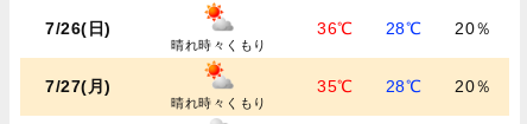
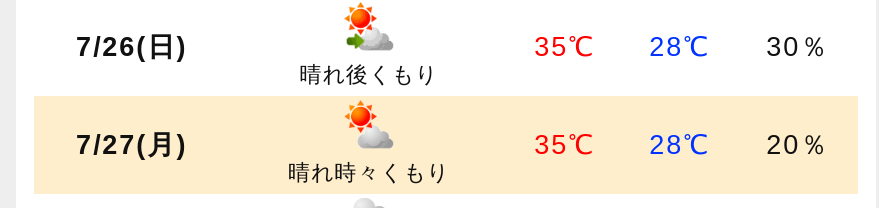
- 36℃
+ 35℃

- 20％
+ 30％

- 晴れ時々くもり
+ 晴れ後くもり
